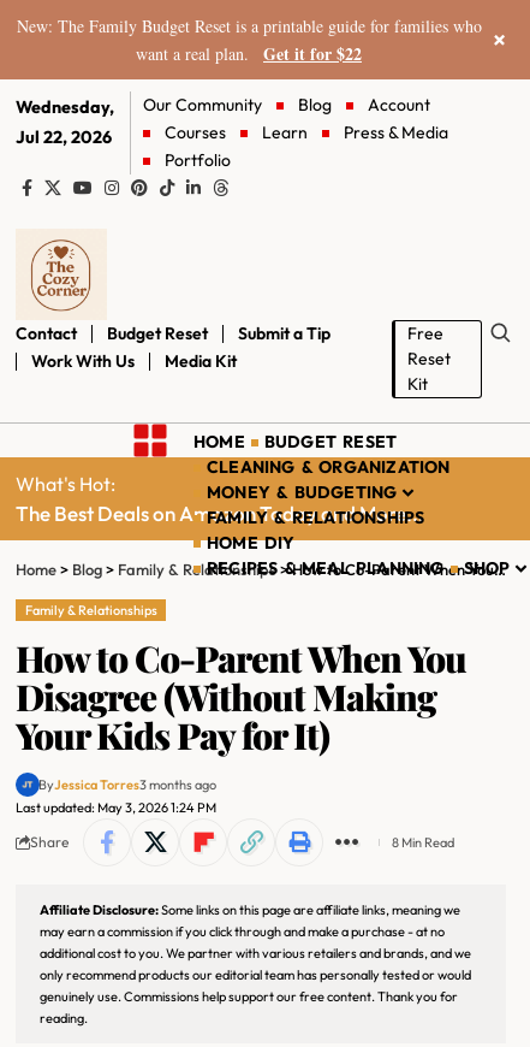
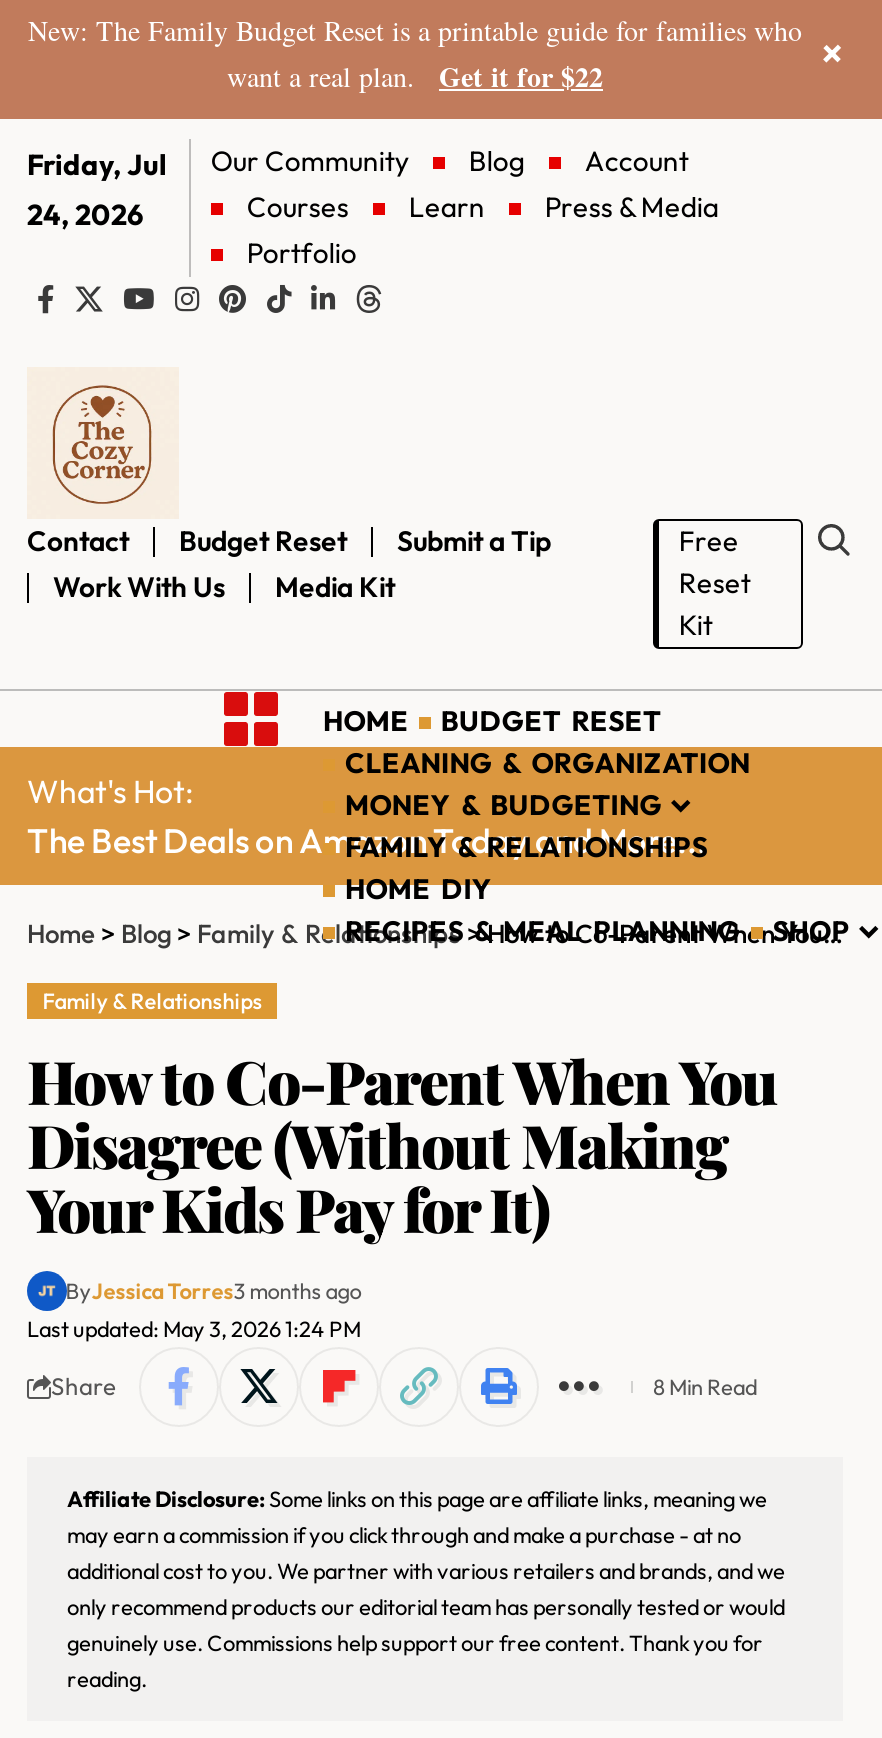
- Wednesday,
- Jul 22, 2026
+ Friday, Jul
+ 24, 2026
